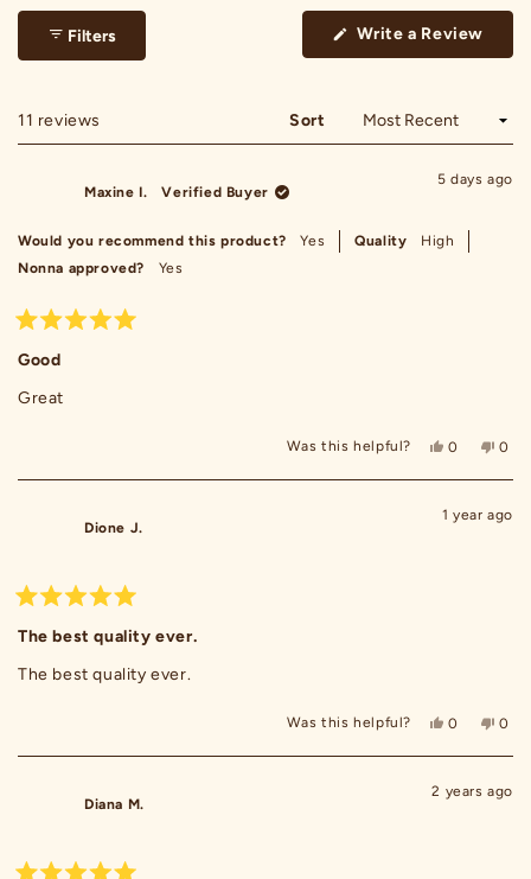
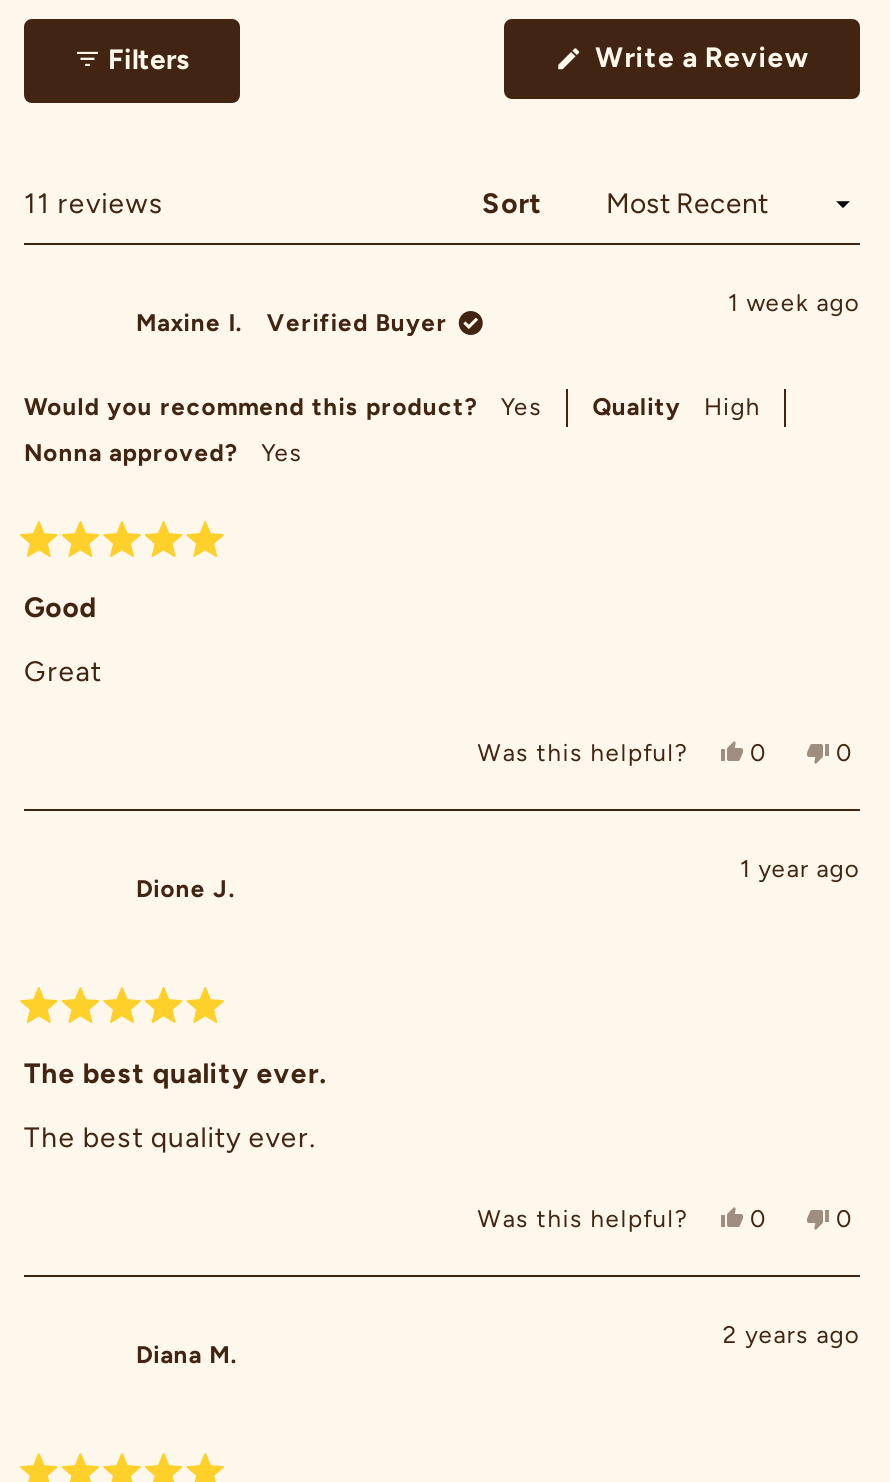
- 5 days ago
+ 1 week ago
